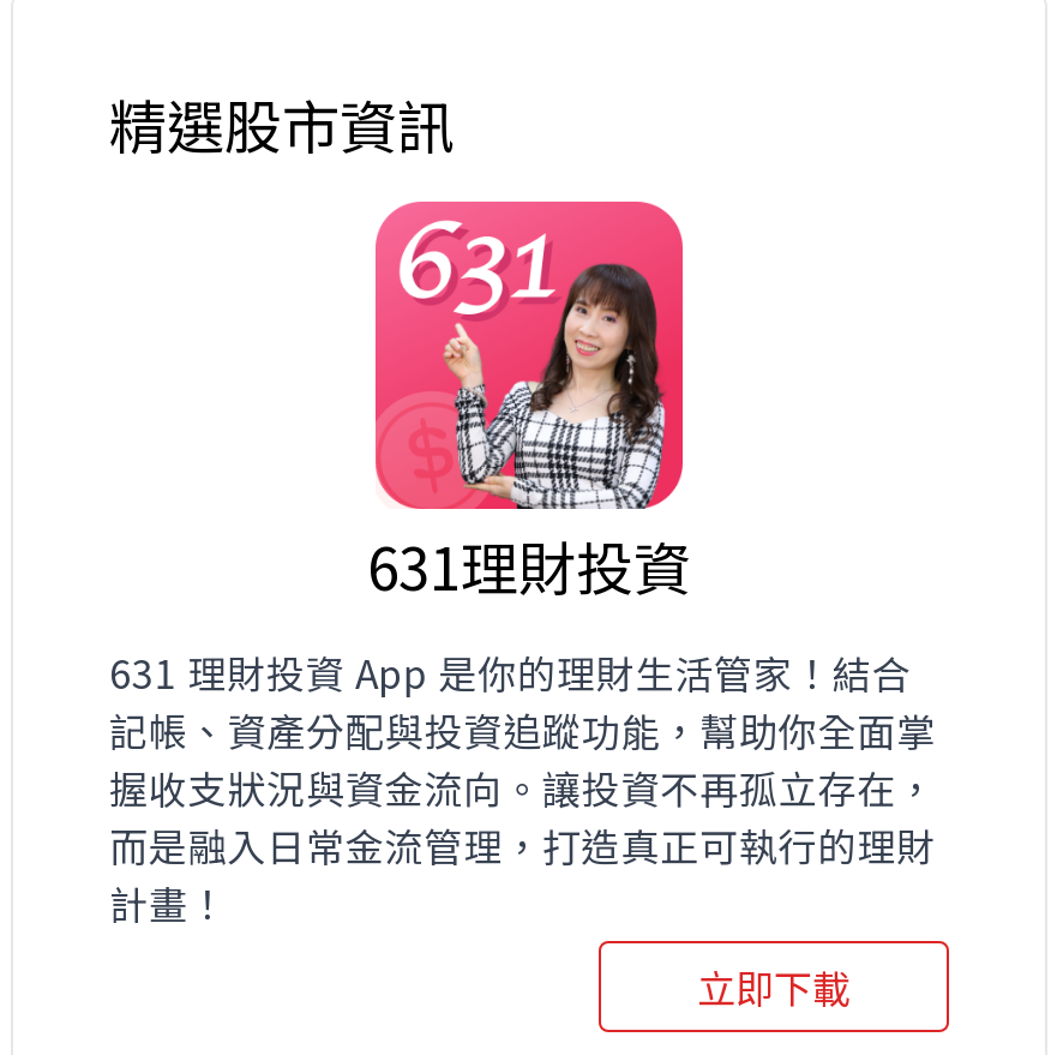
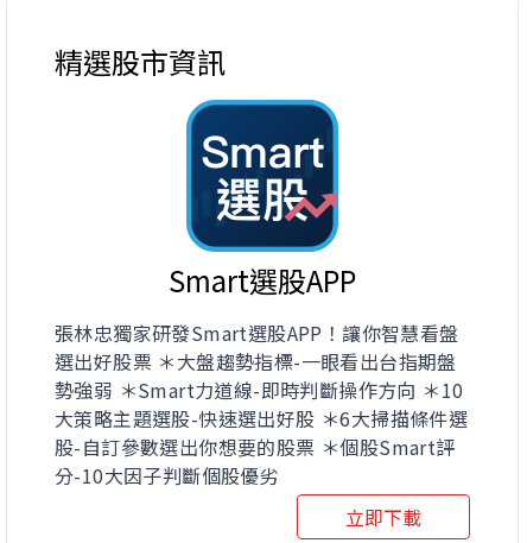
- [image]
- 631理財投資
- 631 理財投資 App 是你的理財生活管家！結合
- 記帳、資產分配與投資追蹤功能，幫助你全面掌
- 握收支狀況與資金流向。讓投資不再孤立存在，
- 而是融入日常金流管理，打造真正可執行的理財
- 計畫！
+ [image]
+ Smart選股APP
+ 張林忠獨家研發Smart選股APP！讓你智慧看盤
+ 選出好股票 ＊大盤趨勢指標-一眼看出台指期盤
+ 勢強弱 ＊Smart力道線-即時判斷操作方向 ＊10
+ 大策略主題選股-快速選出好股 ＊6大掃描條件選
+ 股-自訂參數選出你想要的股票 ＊個股Smart評
+ 分-10大因子判斷個股優劣
